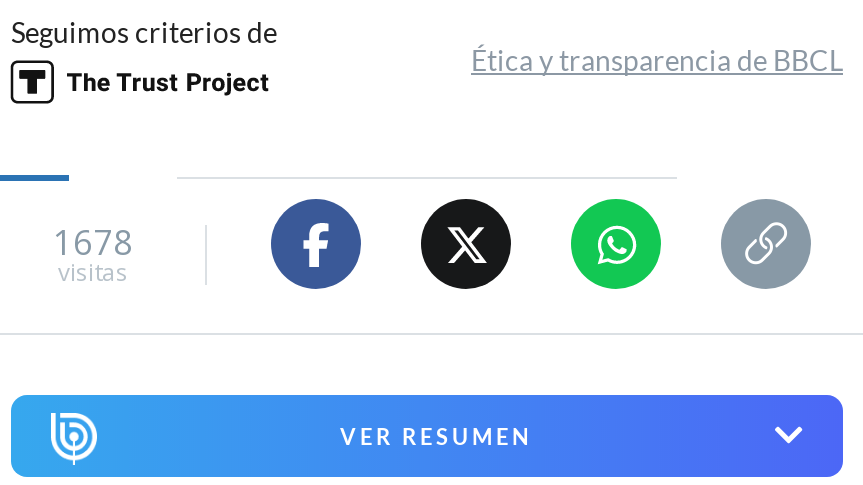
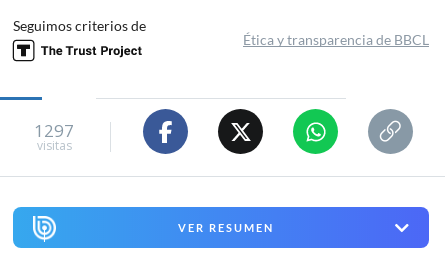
- 1678
+ 1297
